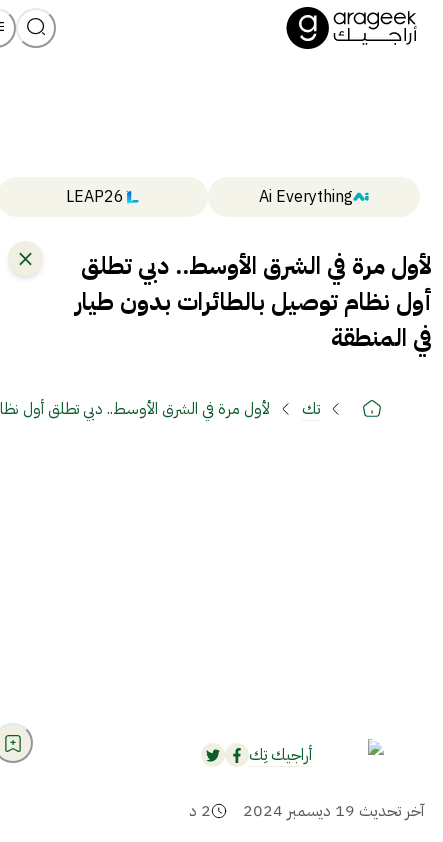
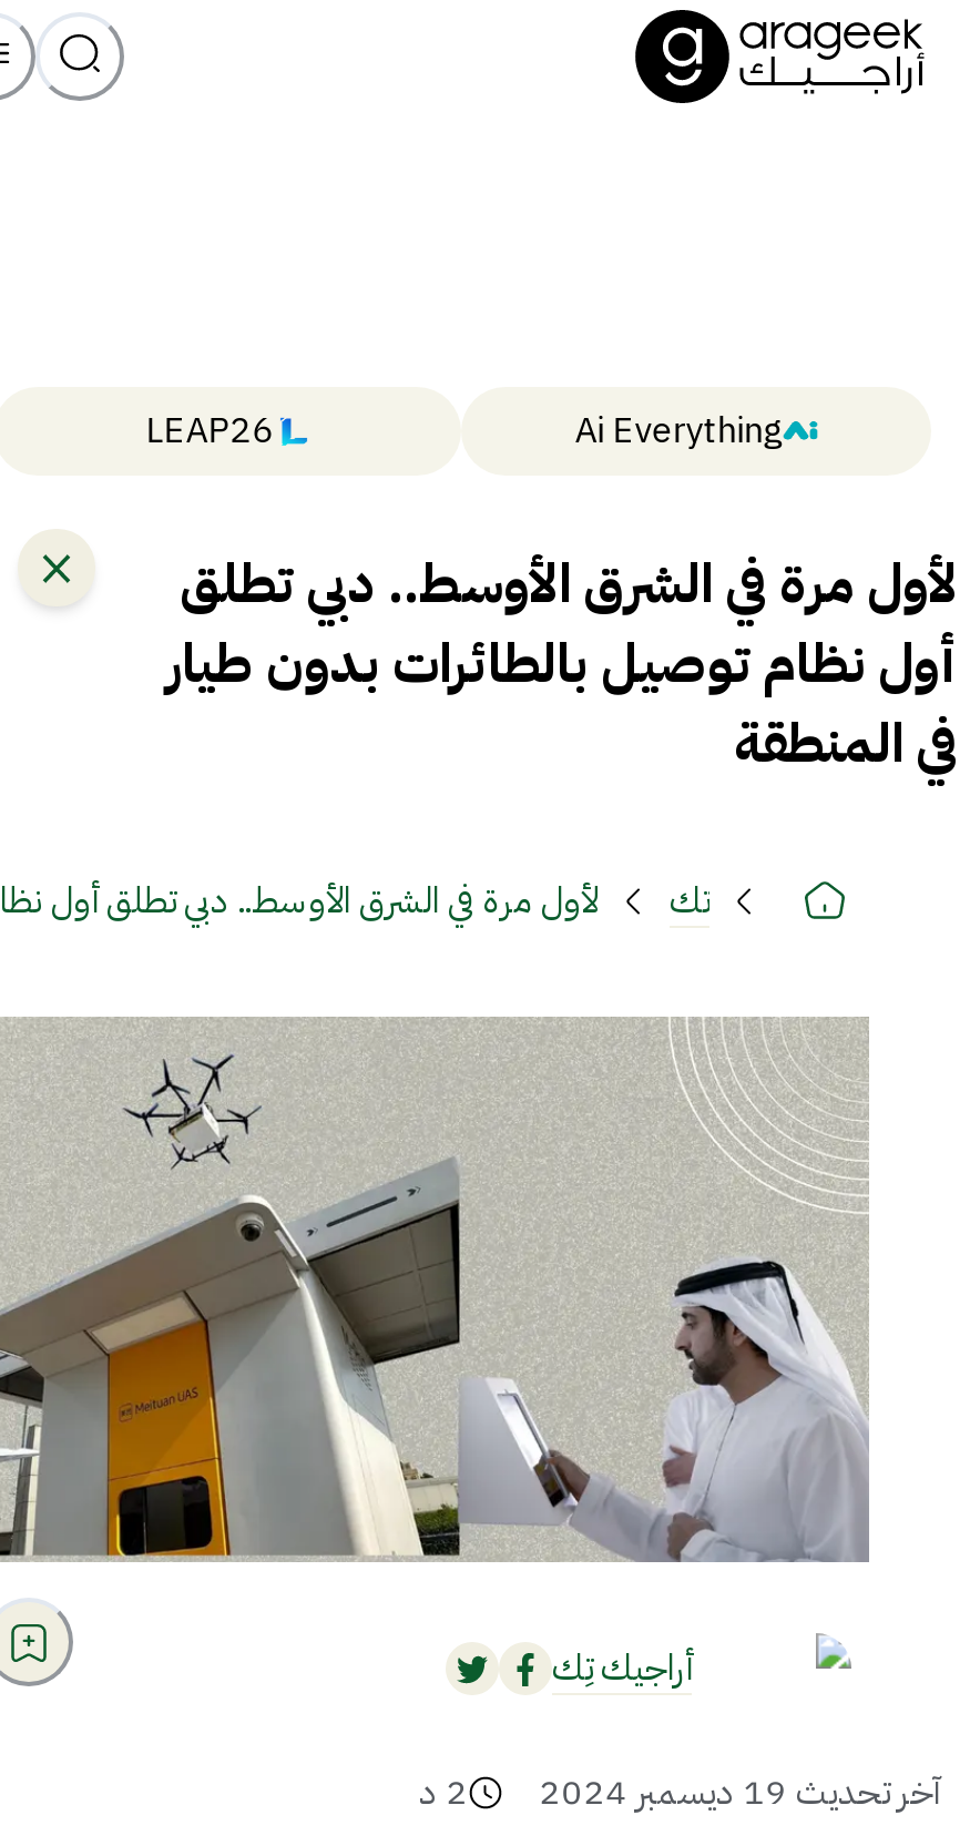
+ [image]
